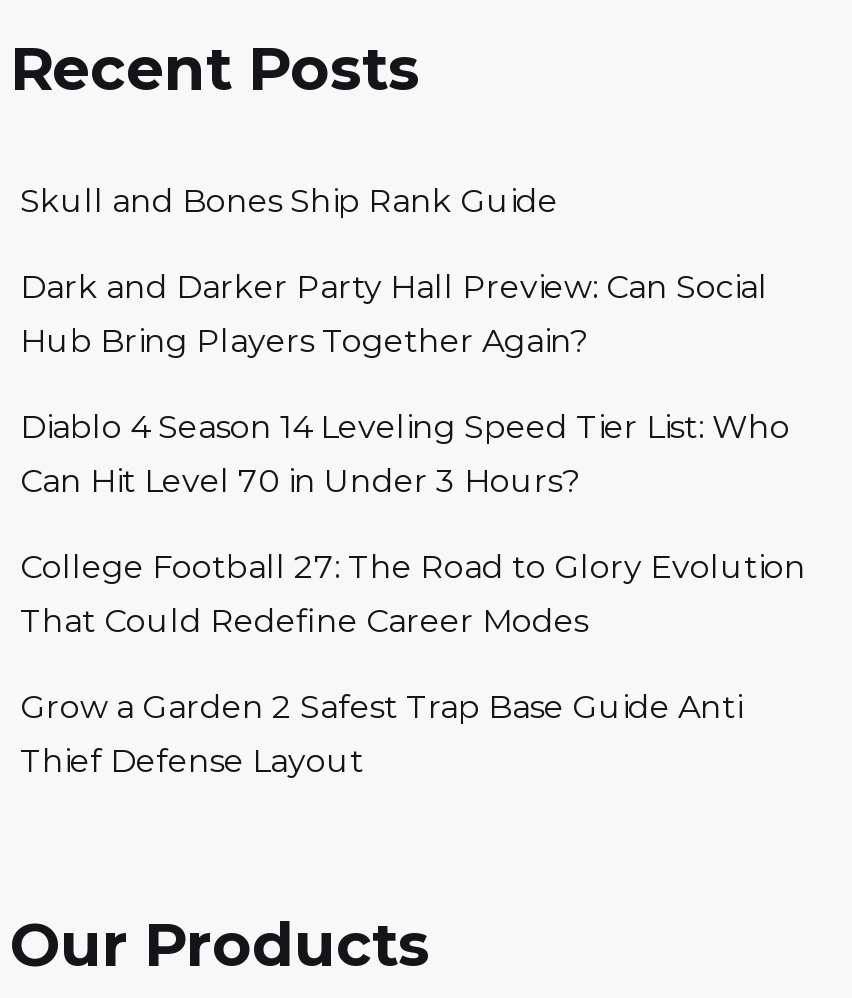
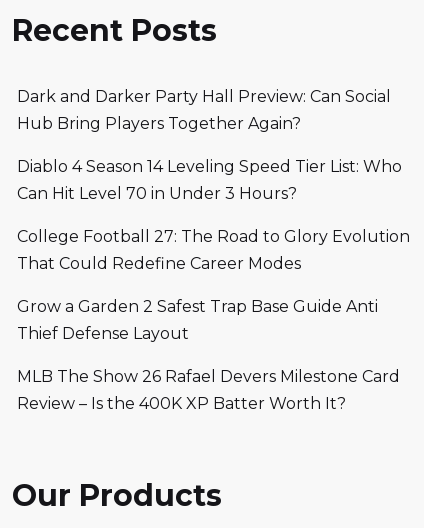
- Skull and Bones Ship Rank Guide

moved up: Dark and Darker Party Hall Preview: Can Social | Hub Bring Players Together Again? | Diablo 4 Season 14 Leveling Speed Tier List: Who | Can Hit Level 70 in Under 3 Hours? | College Football 27: The Road to Glory Evolution | That Could Redefine Career Modes | Grow a Garden 2 Safest Trap Base Guide Anti | Thief Defense Layout

+ MLB The Show 26 Rafael Devers Milestone Card
+ Review – Is the 400K XP Batter Worth It?
